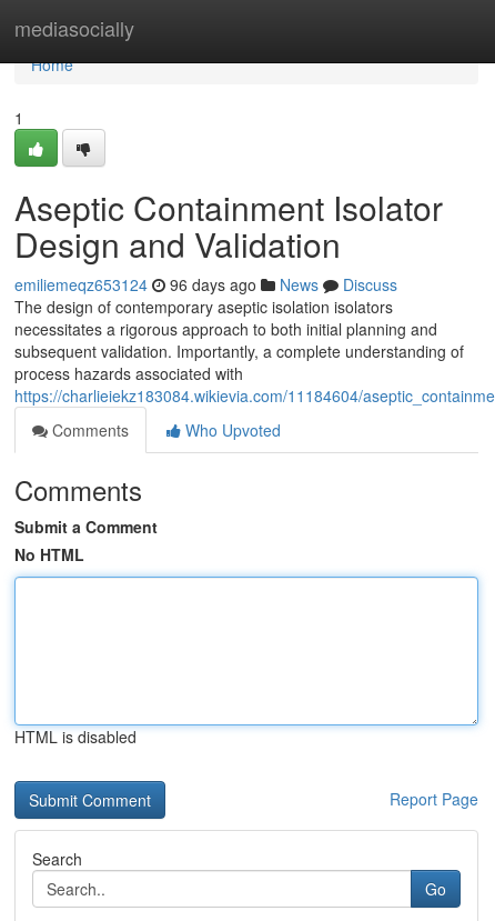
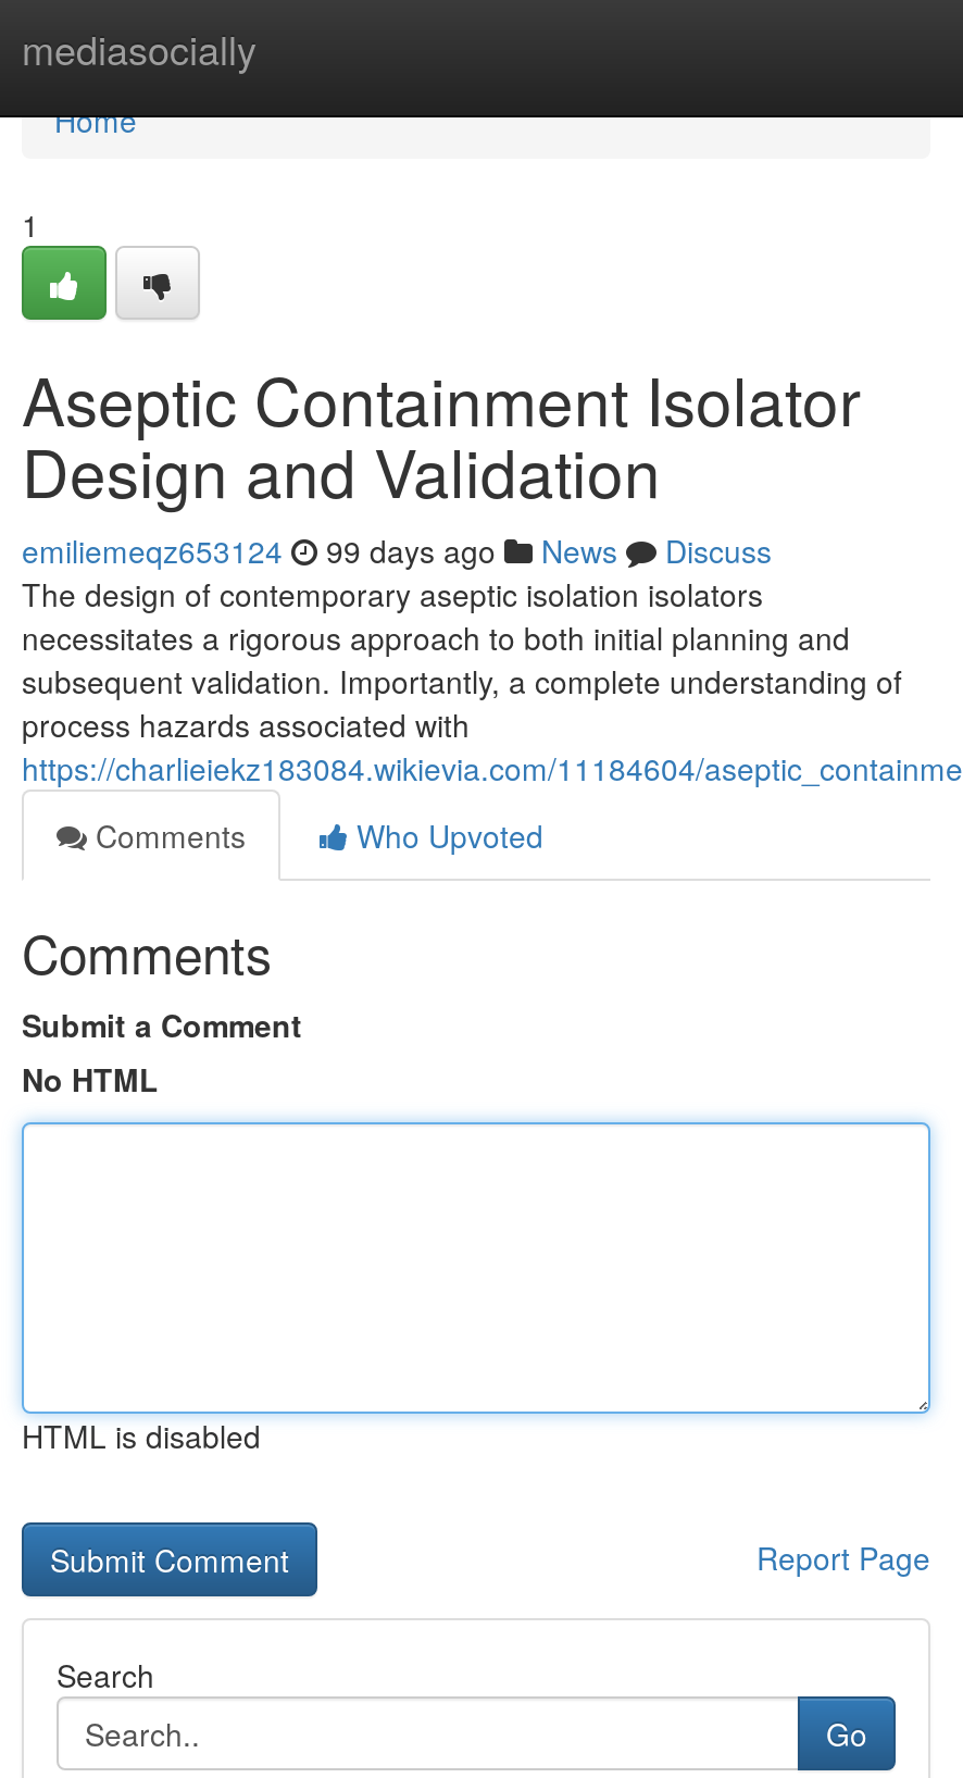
- emiliemeqz653124 96 days ago News Discuss
+ emiliemeqz653124 99 days ago News Discuss
